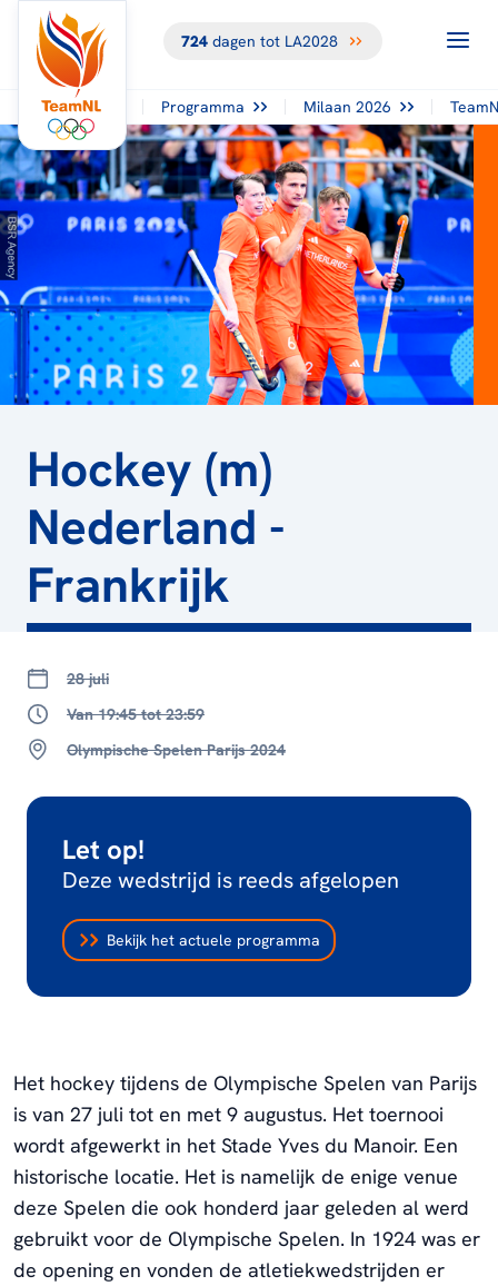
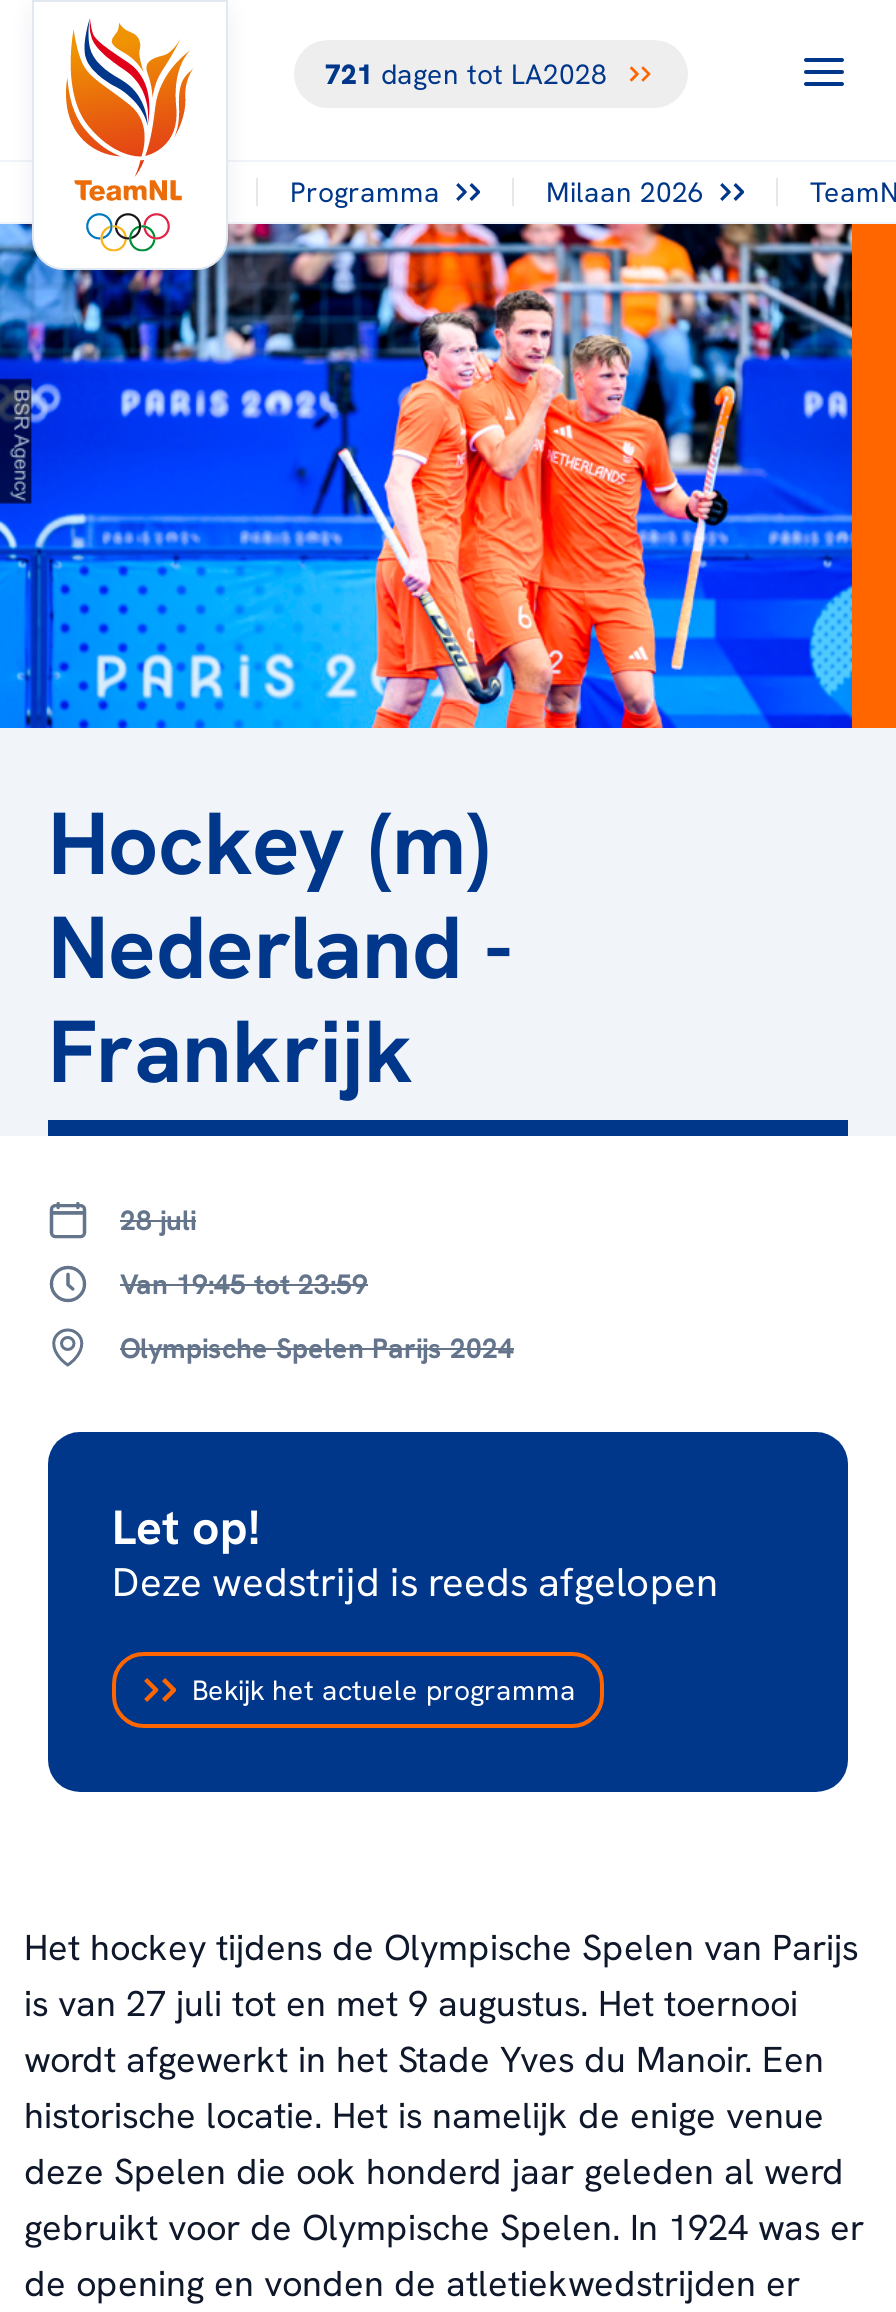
- 724 dagen tot LA2028
+ 721 dagen tot LA2028
